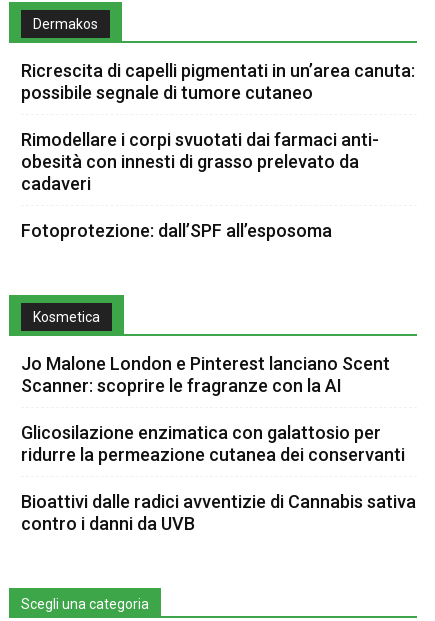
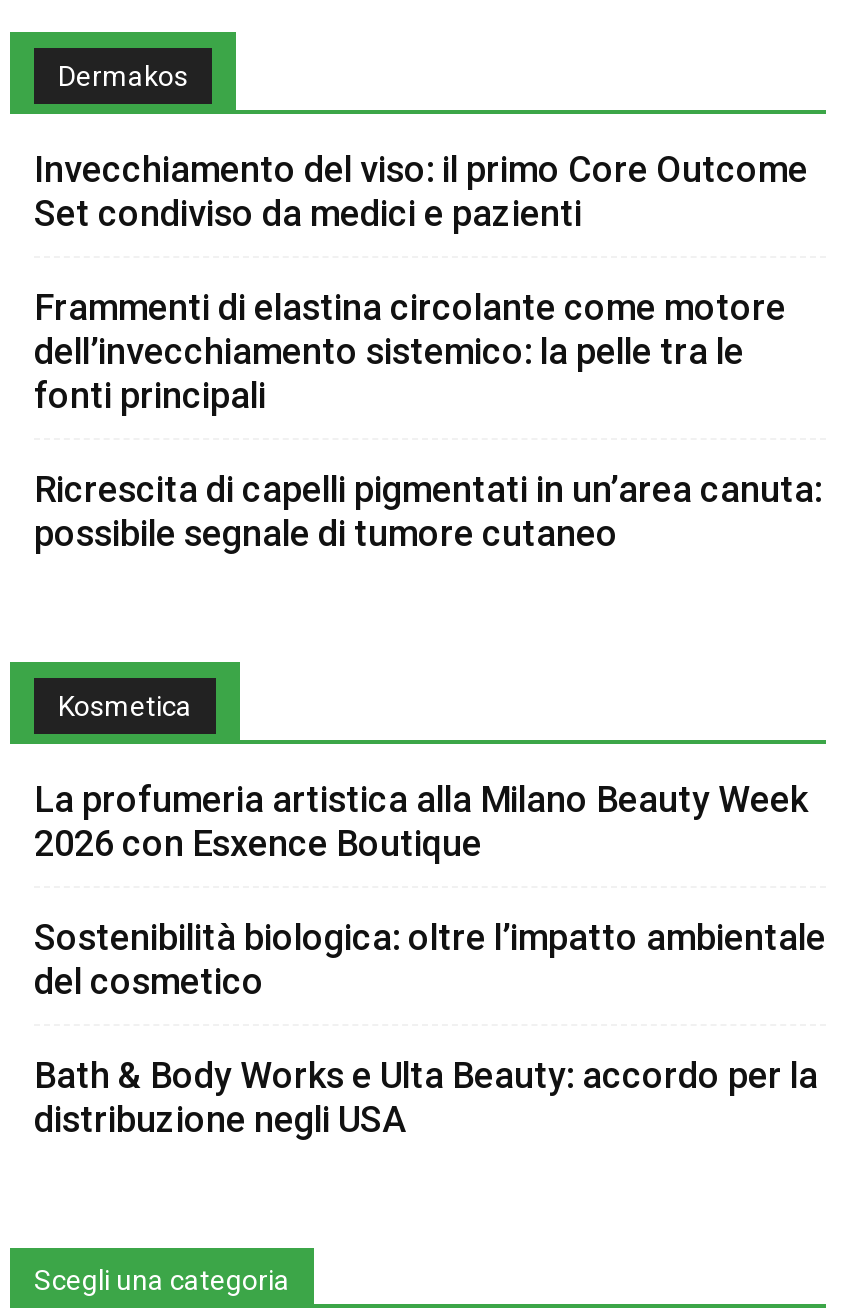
+ Invecchiamento del viso: il primo Core Outcome
+ Set condiviso da medici e pazienti
+ Frammenti di elastina circolante come motore
+ dell’invecchiamento sistemico: la pelle tra le
+ fonti principali

moved down: Ricrescita di capelli pigmentati in un’area canuta: | possibile segnale di tumore cutaneo

- Rimodellare i corpi svuotati dai farmaci anti-
- obesità con innesti di grasso prelevato da
- cadaveri
- Fotoprotezione: dall’SPF all’esposoma

- Jo Malone London e Pinterest lanciano Scent
- Scanner: scoprire le fragranze con la AI
+ La profumeria artistica alla Milano Beauty Week
+ 2026 con Esxence Boutique

- Glicosilazione enzimatica con galattosio per
- ridurre la permeazione cutanea dei conservanti
+ Sostenibilità biologica: oltre l’impatto ambientale
+ del cosmetico

- Bioattivi dalle radici avventizie di Cannabis sativa
- contro i danni da UVB
+ Bath & Body Works e Ulta Beauty: accordo per la
+ distribuzione negli USA
